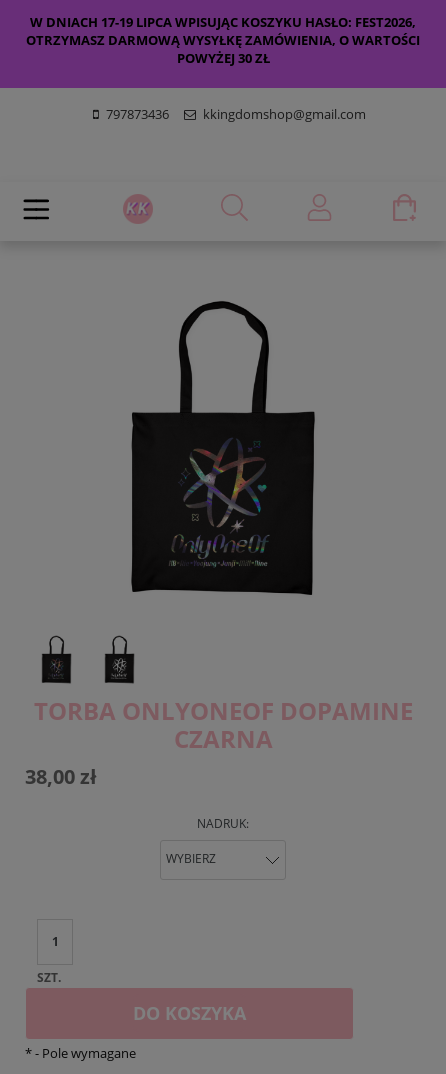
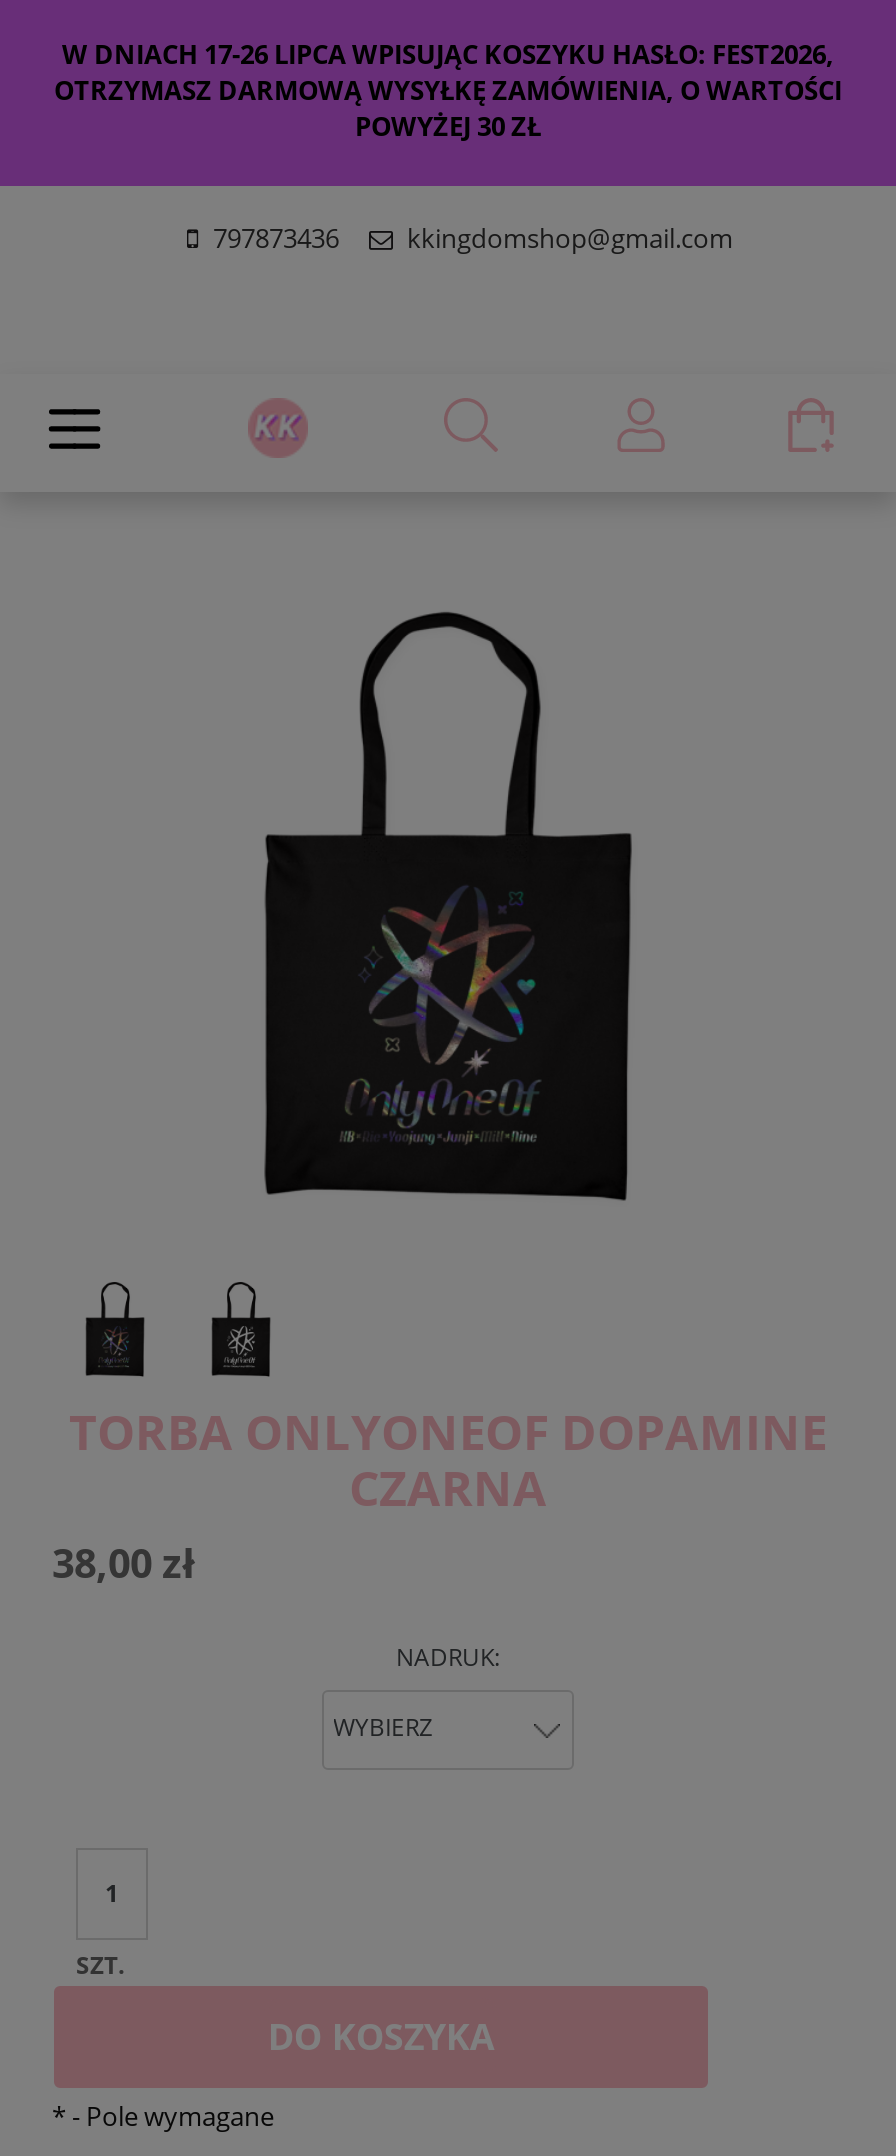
- W DNIACH 17-19 LIPCA WPISUJĄC KOSZYKU HASŁO: FEST2026,
+ W DNIACH 17-26 LIPCA WPISUJĄC KOSZYKU HASŁO: FEST2026,
